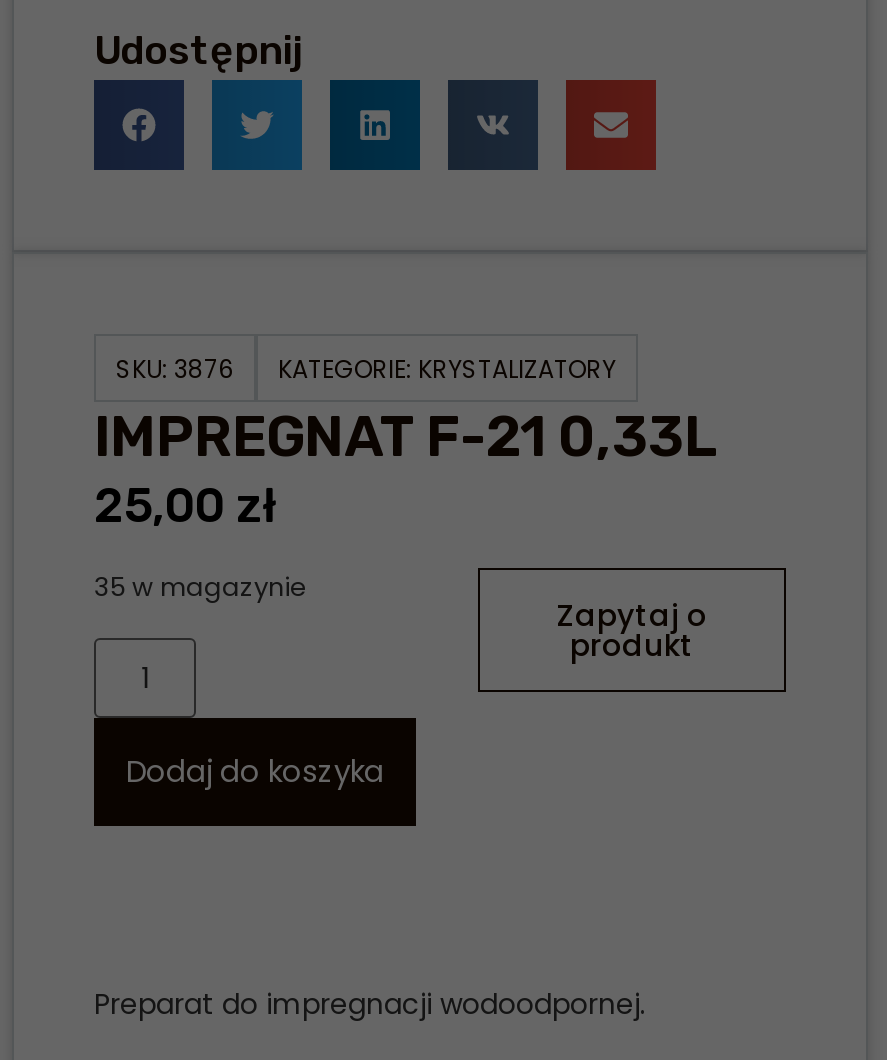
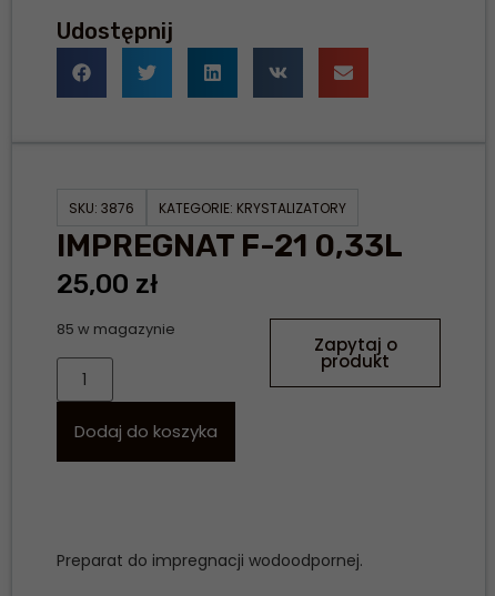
- 35 w magazynie
+ 85 w magazynie
